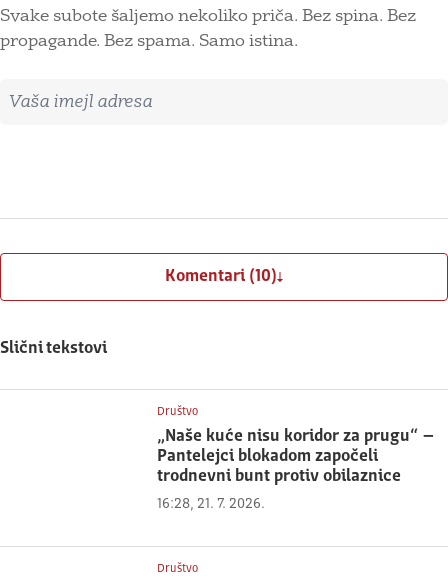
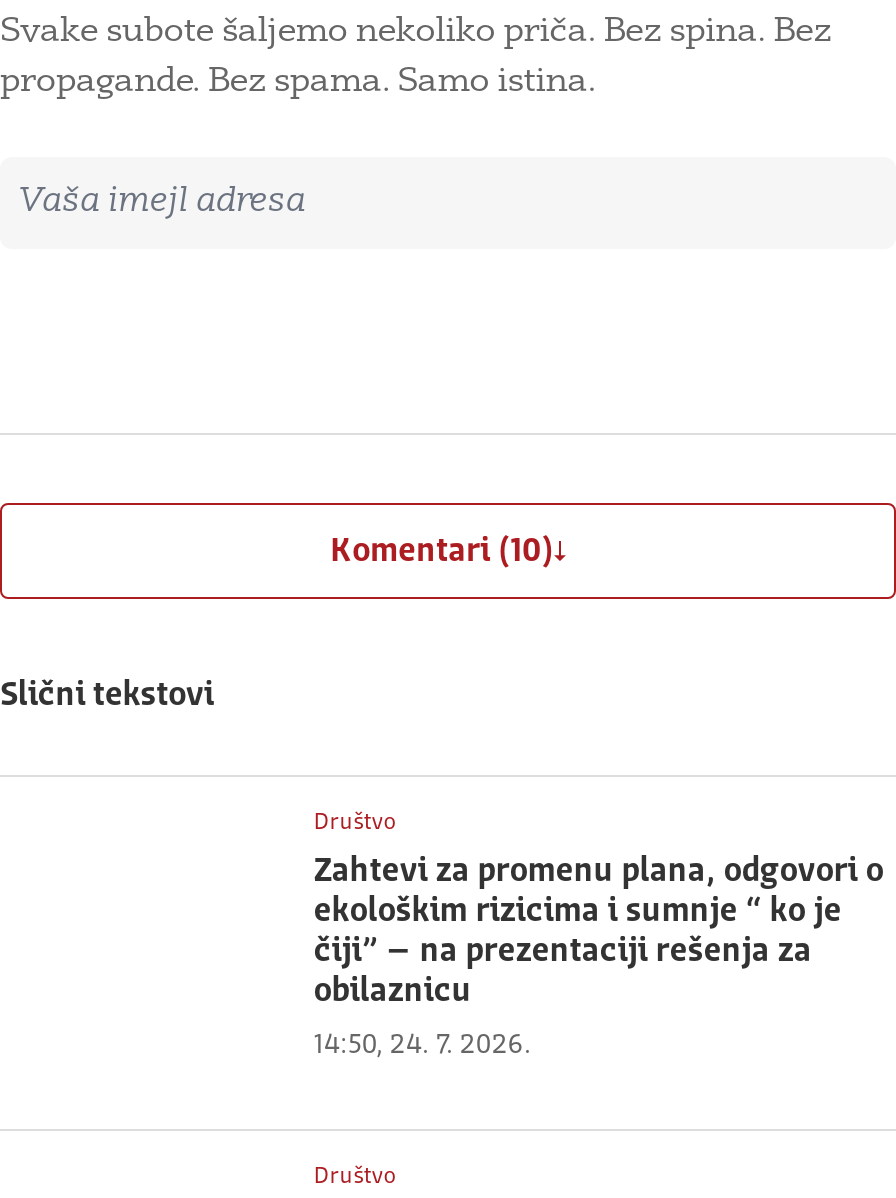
- „Naše kuće nisu koridor za prugu“ –
- Pantelejci blokadom započeli
- trodnevni bunt protiv obilaznice
+ Zahtevi za promenu plana, odgovori o
+ ekološkim rizicima i sumnje “ ko je
+ čiji” – na prezentaciji rešenja za
+ obilaznicu

- 16:28, 21. 7. 2026.
+ 14:50, 24. 7. 2026.
